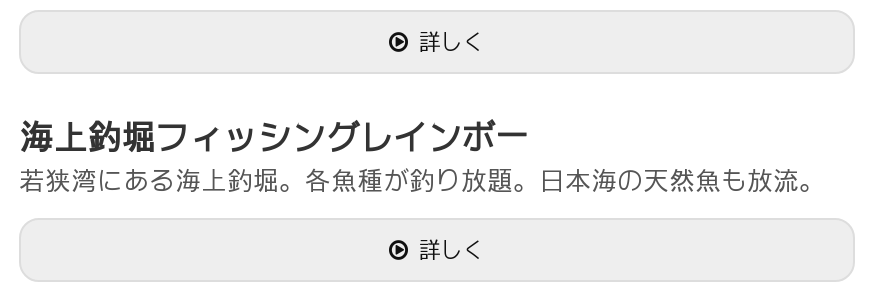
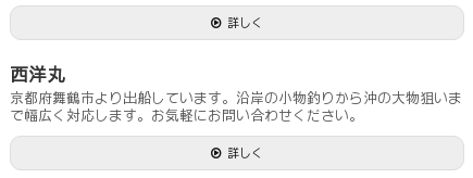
- 海上釣堀フィッシングレインボー
- 若狭湾にある海上釣堀。各魚種が釣り放題。日本海の天然魚も放流。
+ 西洋丸
+ 京都府舞鶴市より出船しています。沿岸の小物釣りから沖の大物狙いま
+ で幅広く対応します。お気軽にお問い合わせください。
